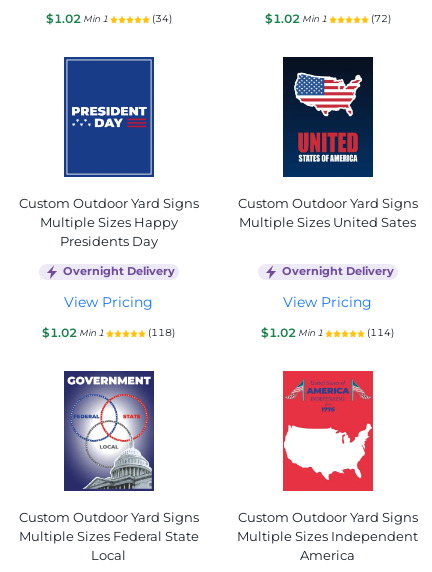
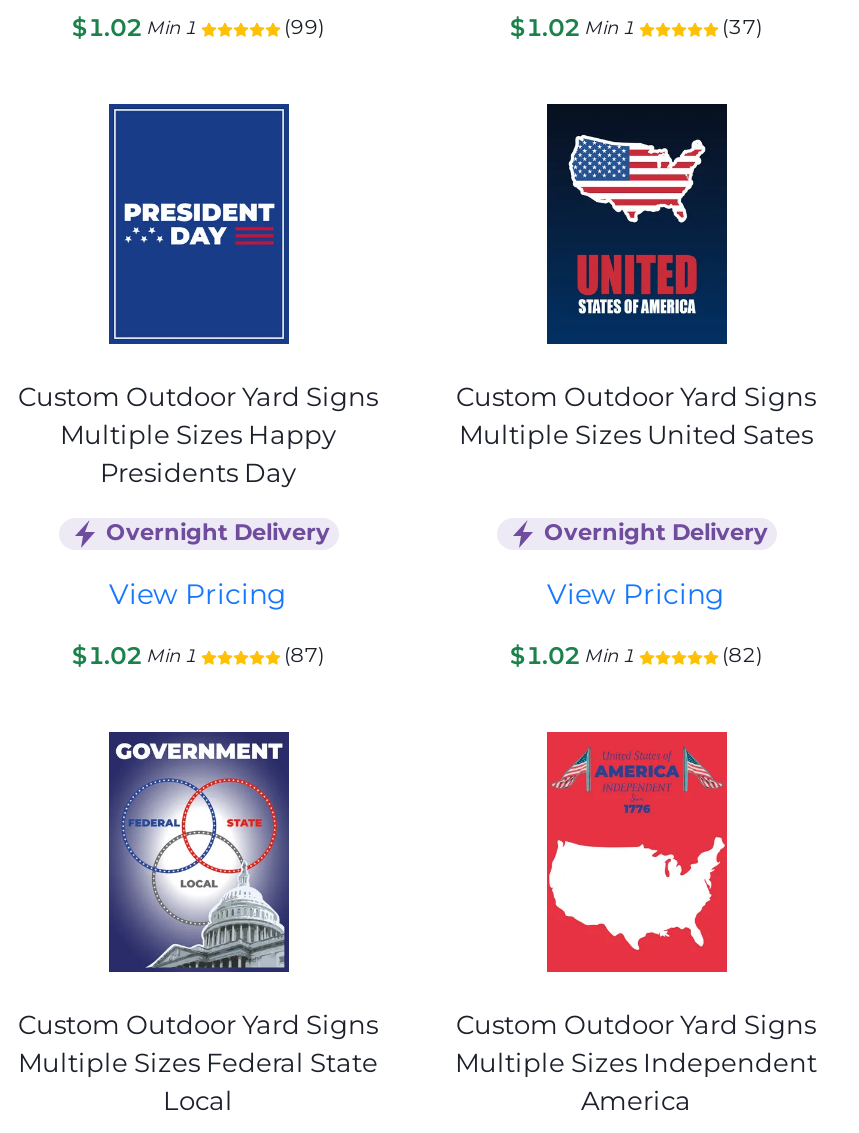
- (34)
+ (99)

- (72)
+ (37)

- (118)
+ (87)

- (114)
+ (82)
